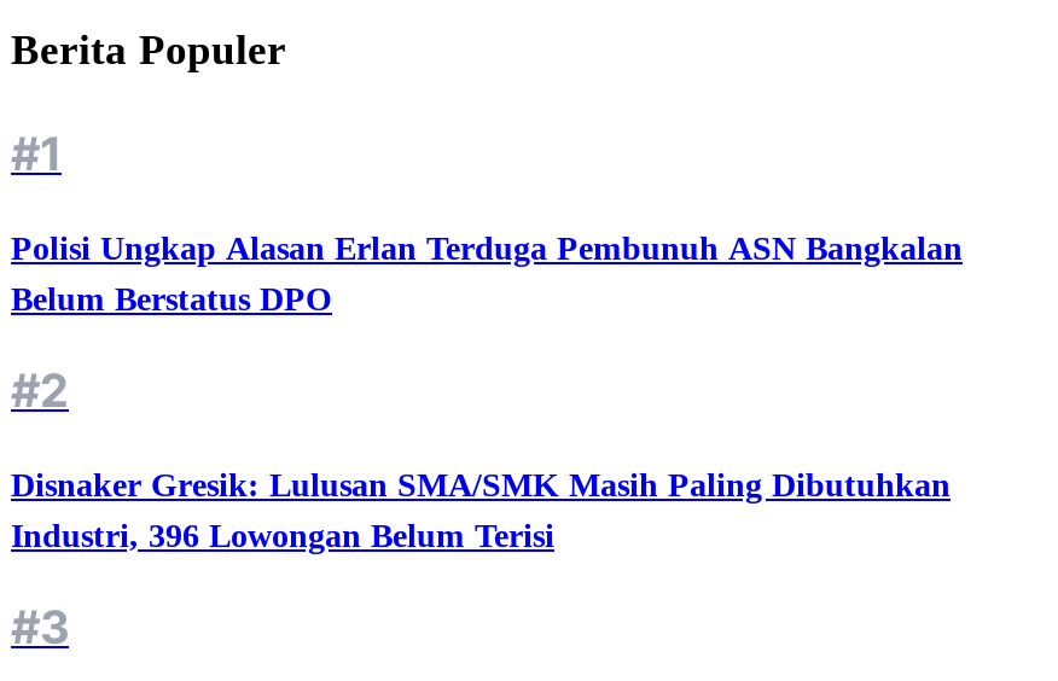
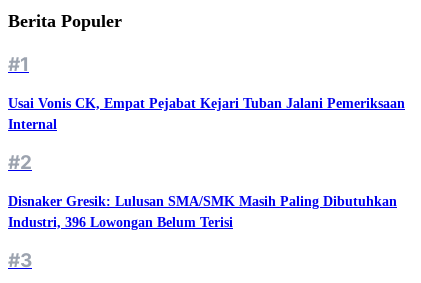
- Polisi Ungkap Alasan Erlan Terduga Pembunuh ASN Bangkalan
- Belum Berstatus DPO
+ Usai Vonis CK, Empat Pejabat Kejari Tuban Jalani Pemeriksaan
+ Internal
